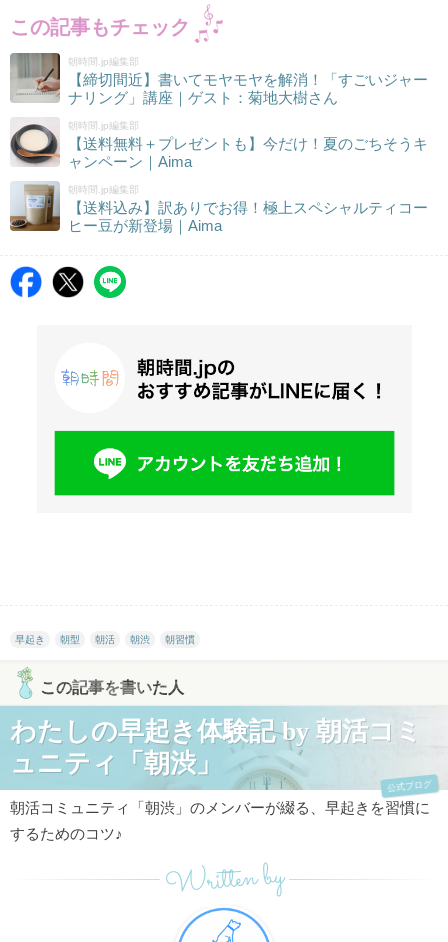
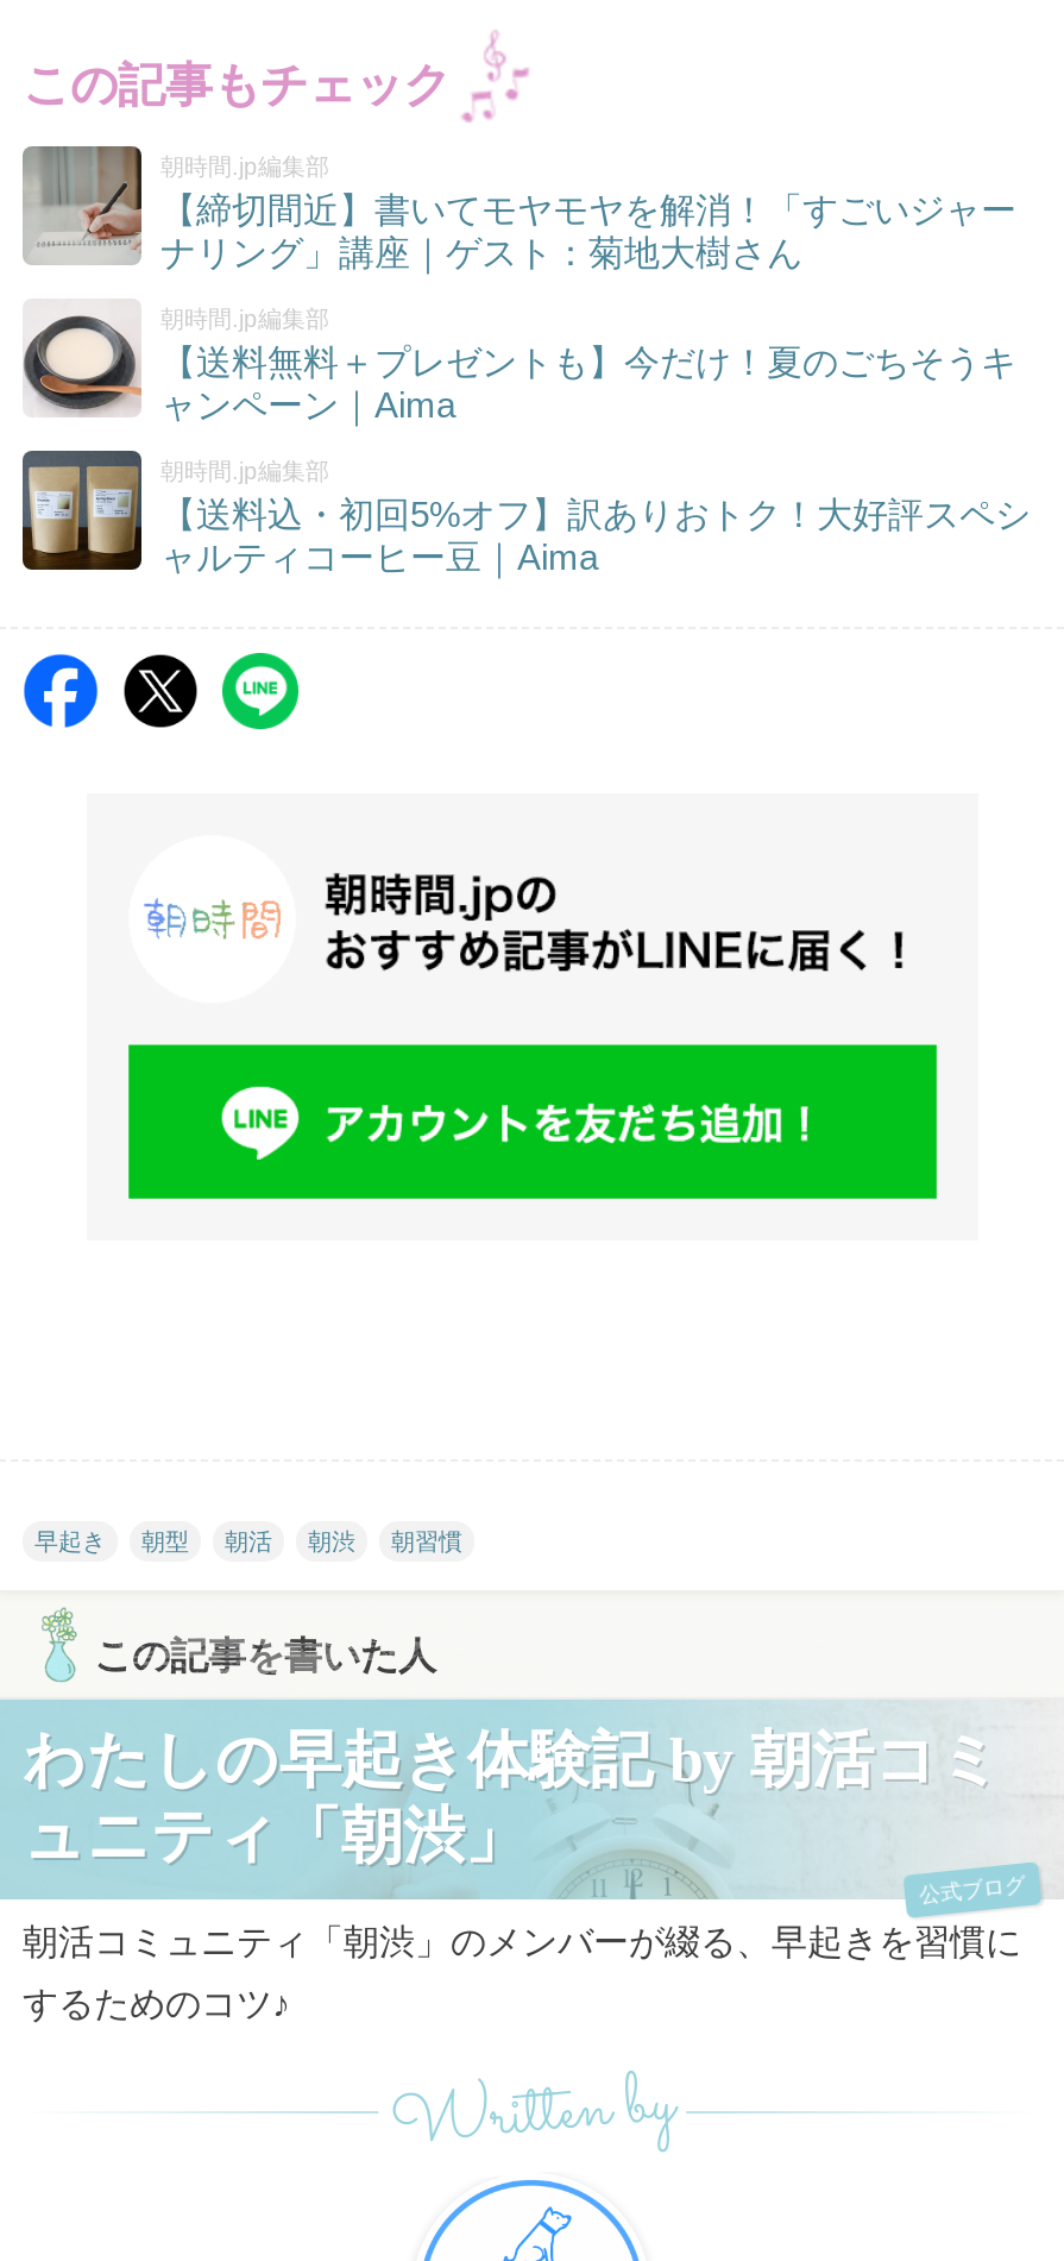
- [image]
- 【送料込み】訳ありでお得！極上スペシャルティコー
- ヒー豆が新登場｜Aima
+ [image]
+ 【送料込・初回5%オフ】訳ありおトク！大好評スペシ
+ ャルティコーヒー豆｜Aima
